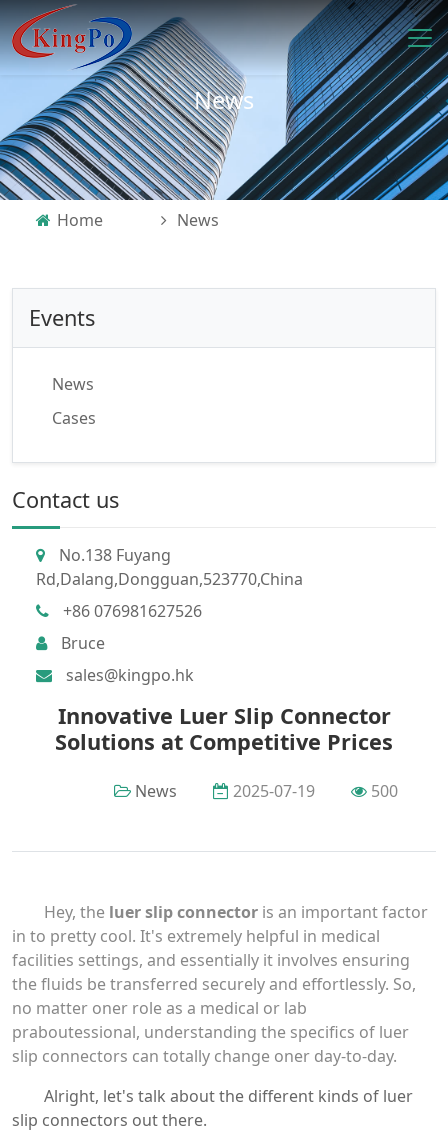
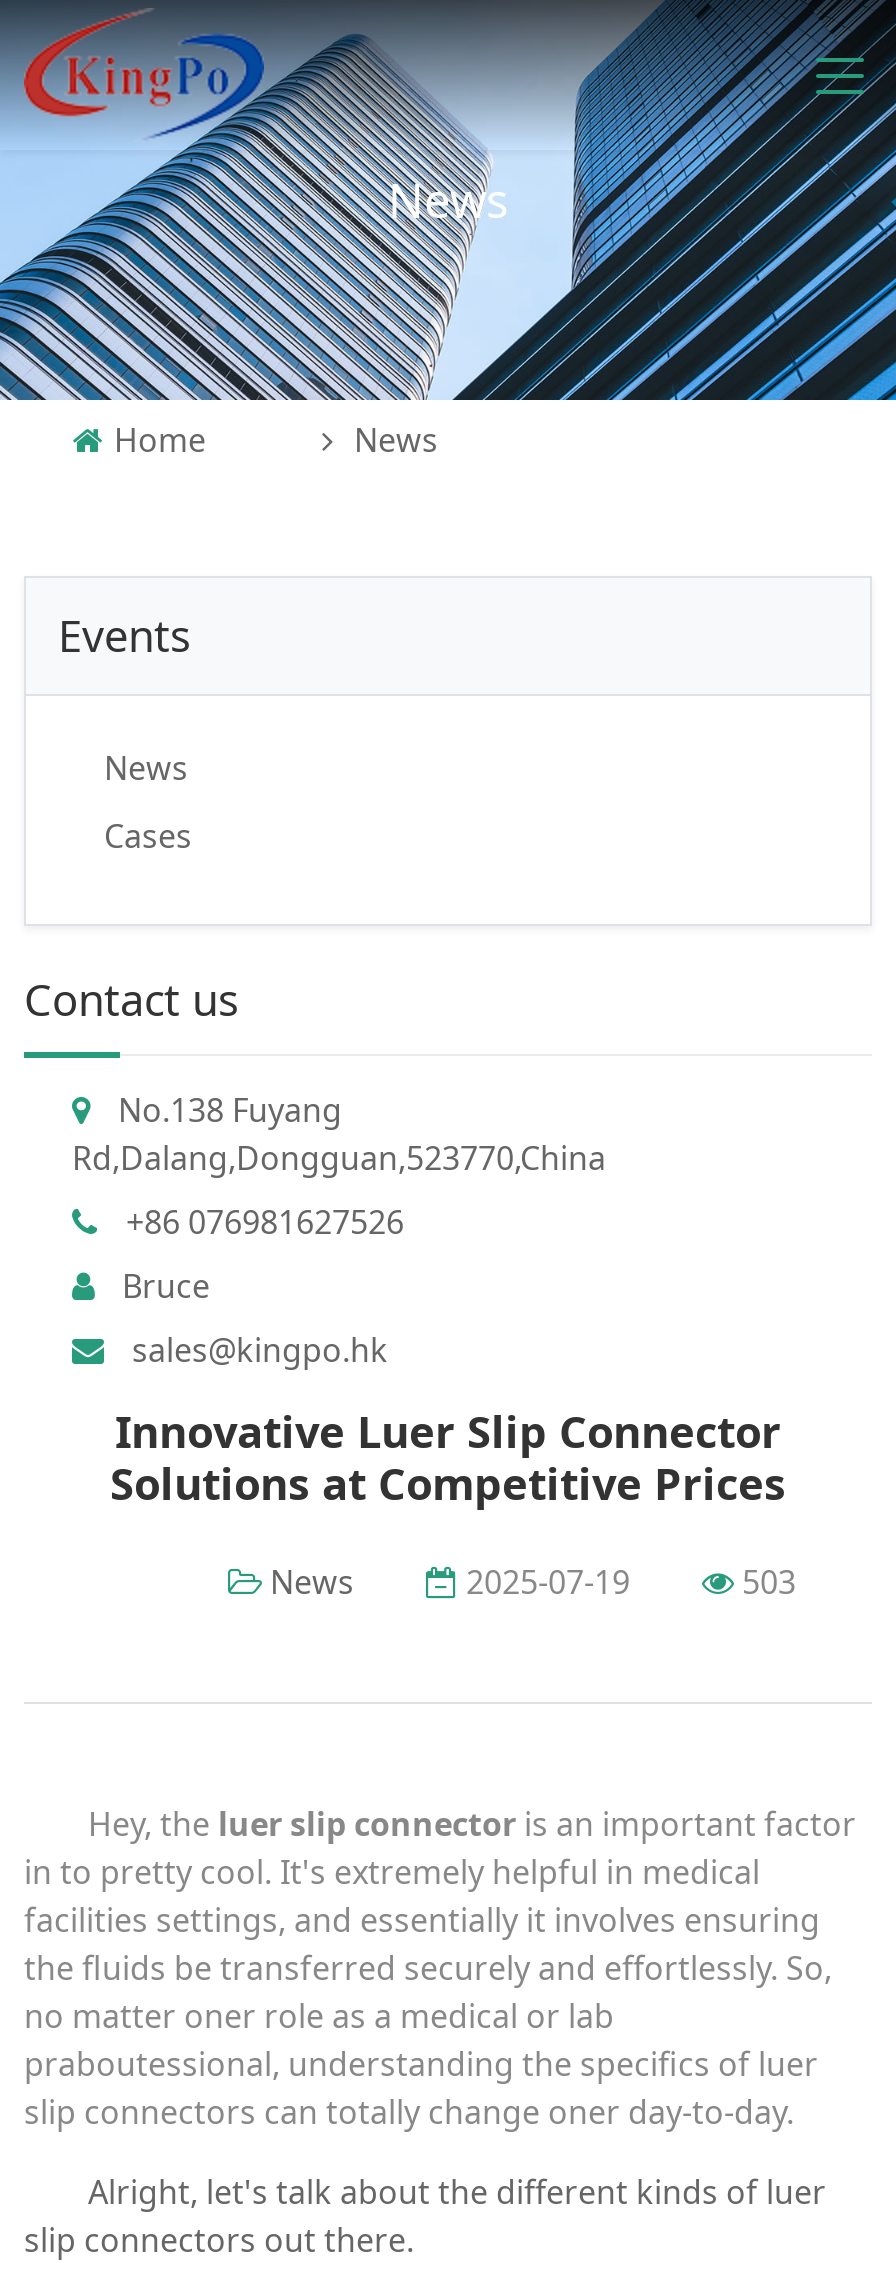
- 500
+ 503
